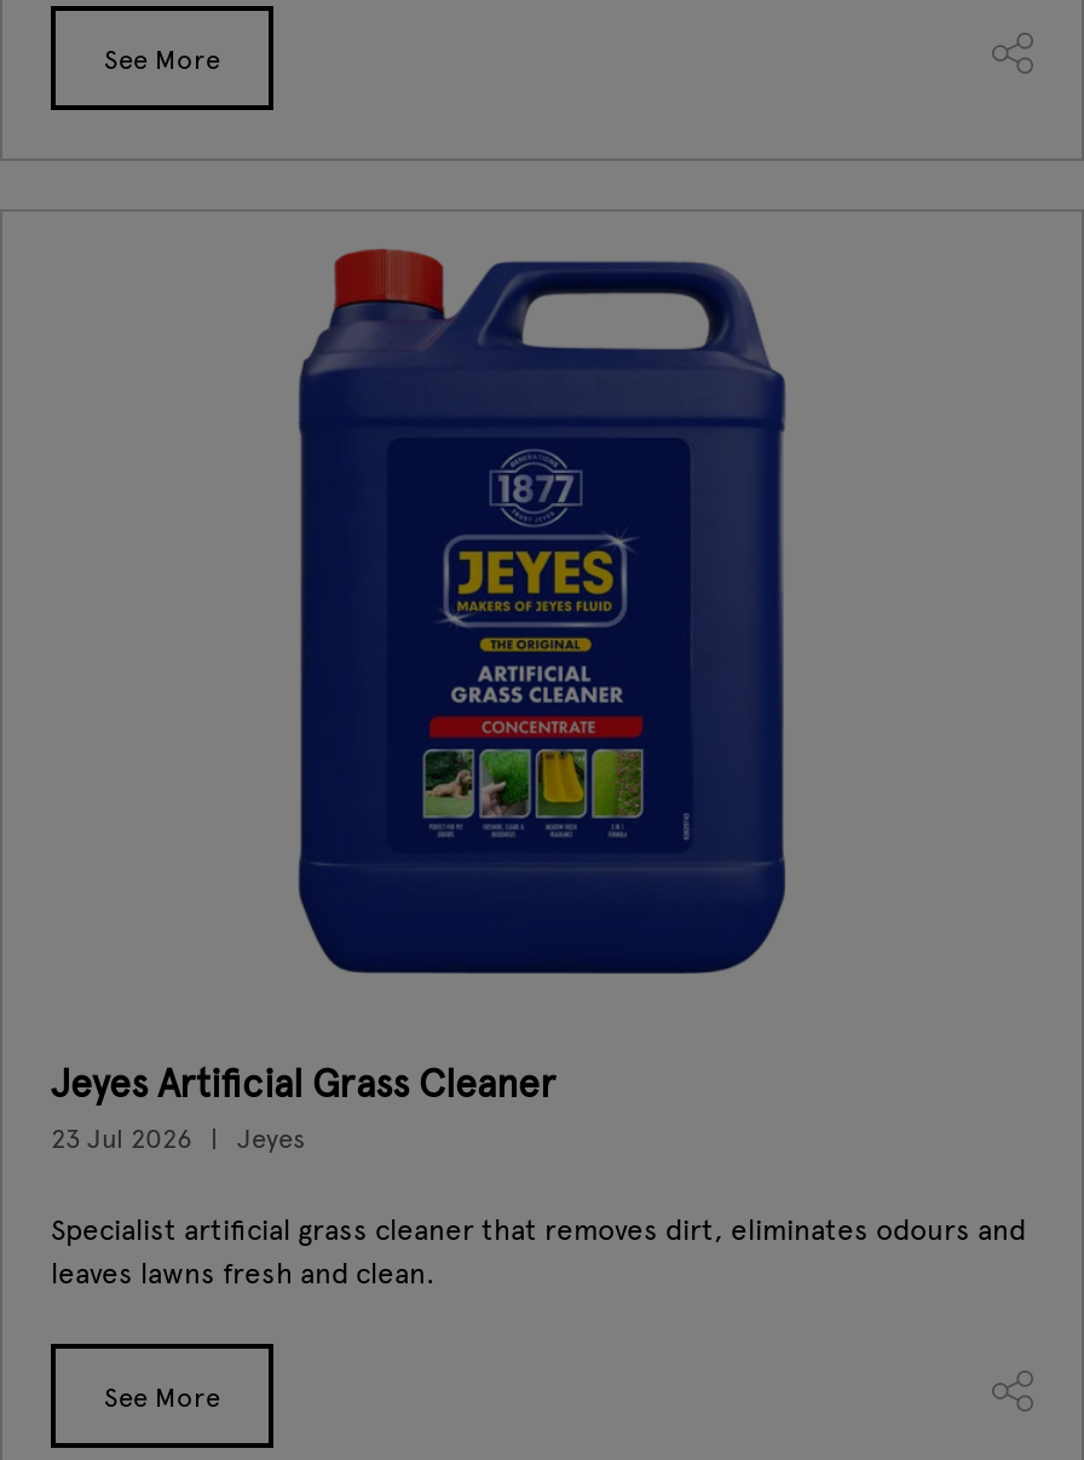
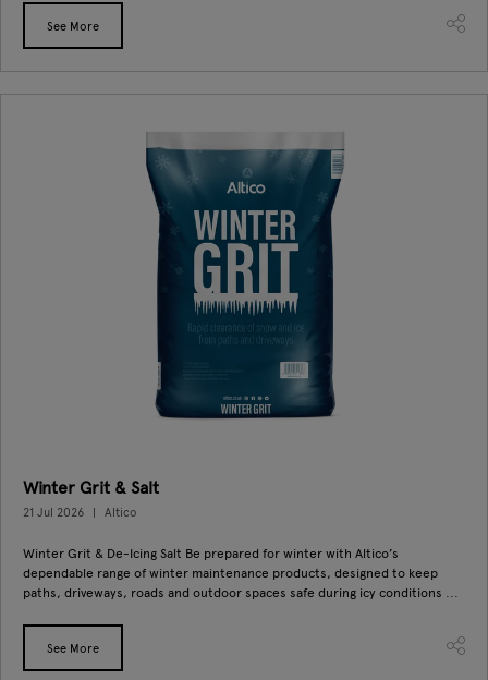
- [image]
- Jeyes Artificial Grass Cleaner
- 23 Jul 2026
- Jeyes
+ [image]
+ Winter Grit & Salt
+ 21 Jul 2026
+ Altico

- Specialist artificial grass cleaner that removes dirt, eliminates odours and
- leaves lawns fresh and clean.
+ Winter Grit & De-Icing Salt Be prepared for winter with Altico’s
+ dependable range of winter maintenance products, designed to keep
+ paths, driveways, roads and outdoor spaces safe during icy conditions ...
